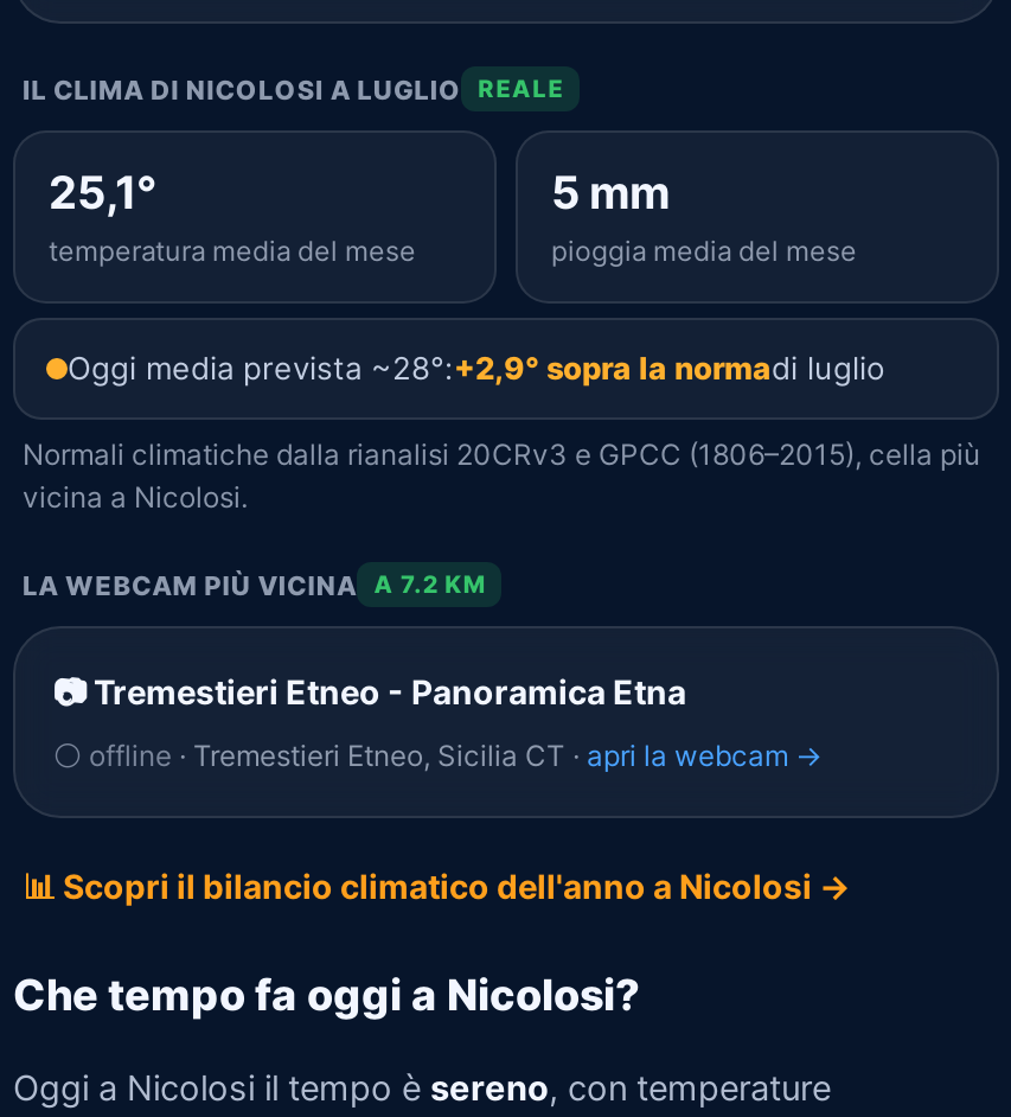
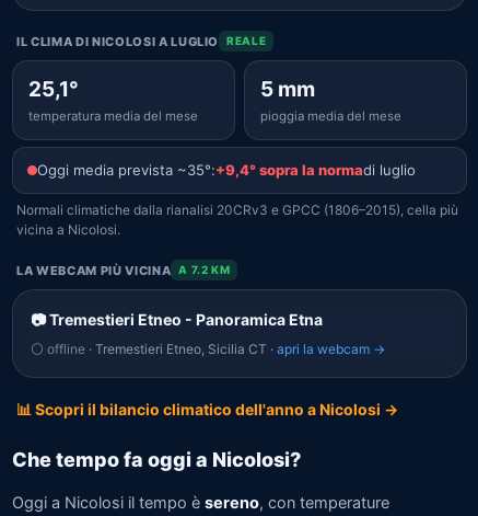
- Oggi media prevista ~28°:+2,9° sopra la normadi luglio
+ Oggi media prevista ~35°:+9,4° sopra la normadi luglio
